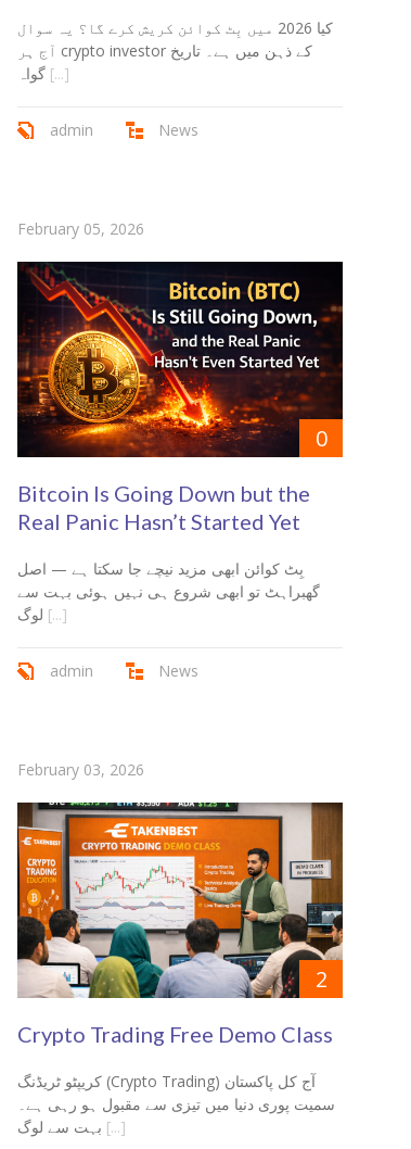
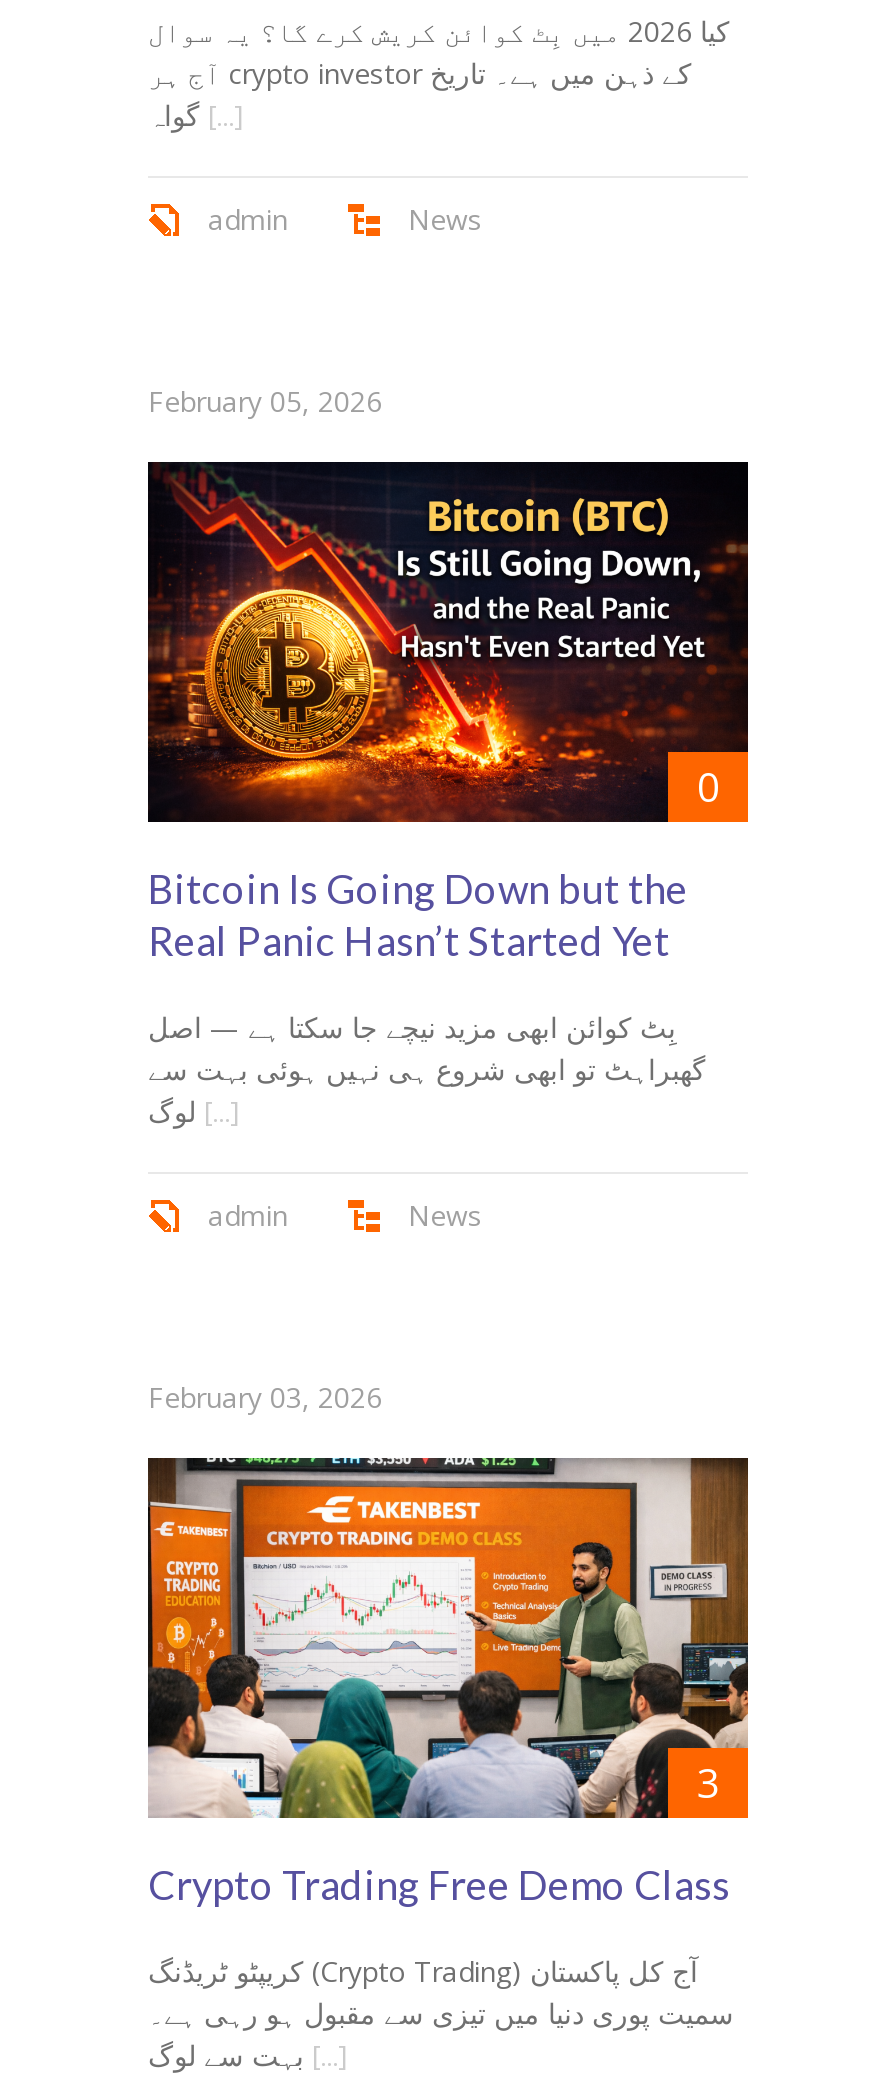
- 2
+ 3
